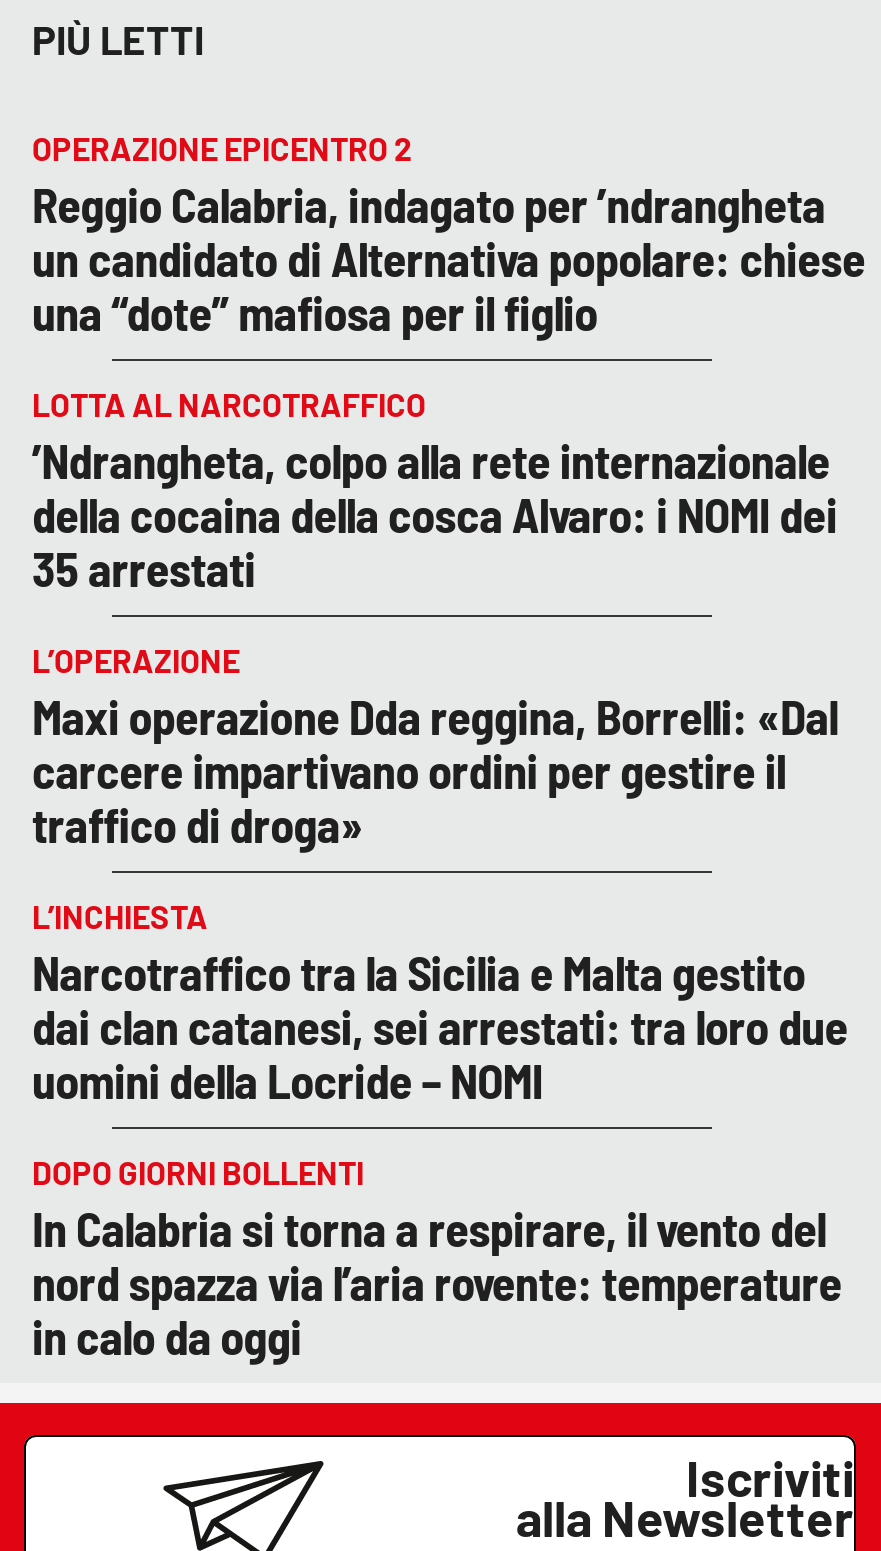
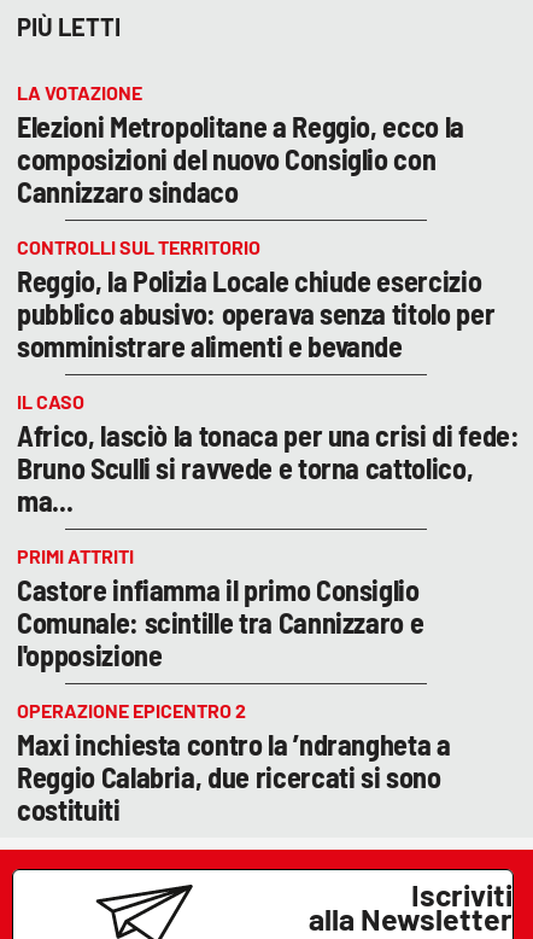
+ LA VOTAZIONE
+ Elezioni Metropolitane a Reggio, ecco la
+ composizioni del nuovo Consiglio con
+ Cannizzaro sindaco
+ CONTROLLI SUL TERRITORIO
+ Reggio, la Polizia Locale chiude esercizio
+ pubblico abusivo: operava senza titolo per
+ somministrare alimenti e bevande
+ IL CASO
+ Africo, lasciò la tonaca per una crisi di fede:
+ Bruno Sculli si ravvede e torna cattolico,
+ ma...
+ PRIMI ATTRITI
+ Castore infiamma il primo Consiglio
+ Comunale: scintille tra Cannizzaro e
+ l'opposizione

moved down: OPERAZIONE EPICENTRO 2

- Reggio Calabria, indagato per ’ndrangheta
- un candidato di Alternativa popolare: chiese
- una “dote” mafiosa per il figlio
- LOTTA AL NARCOTRAFFICO
- ’Ndrangheta, colpo alla rete internazionale
- della cocaina della cosca Alvaro: i NOMI dei
- 35 arrestati
- L’OPERAZIONE
- Maxi operazione Dda reggina, Borrelli: «Dal
- carcere impartivano ordini per gestire il
- traffico di droga»
- L’INCHIESTA
- Narcotraffico tra la Sicilia e Malta gestito
- dai clan catanesi, sei arrestati: tra loro due
- uomini della Locride – NOMI
- DOPO GIORNI BOLLENTI
- In Calabria si torna a respirare, il vento del
- nord spazza via l’aria rovente: temperature
- in calo da oggi
+ Maxi inchiesta contro la ’ndrangheta a
+ Reggio Calabria, due ricercati si sono
+ costituiti
